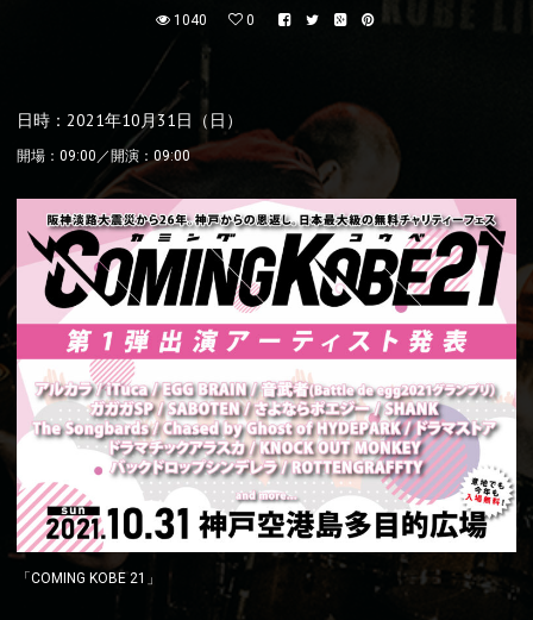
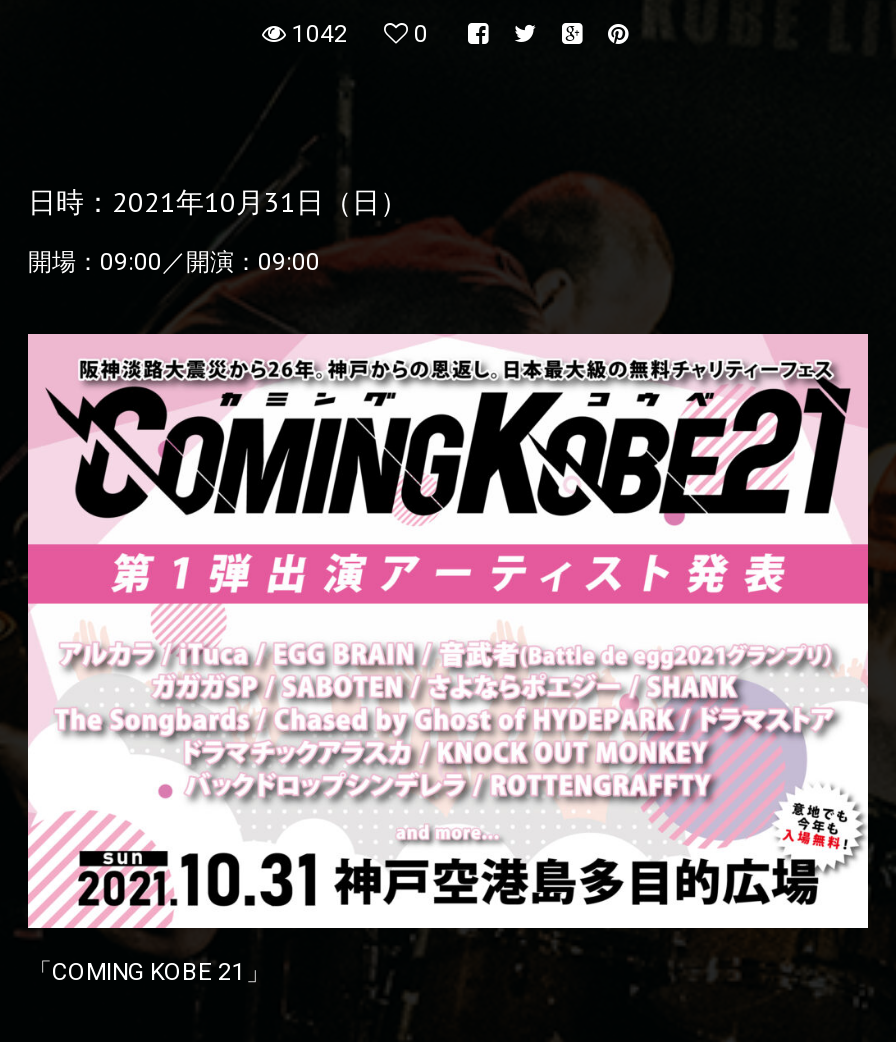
- 1040
+ 1042
